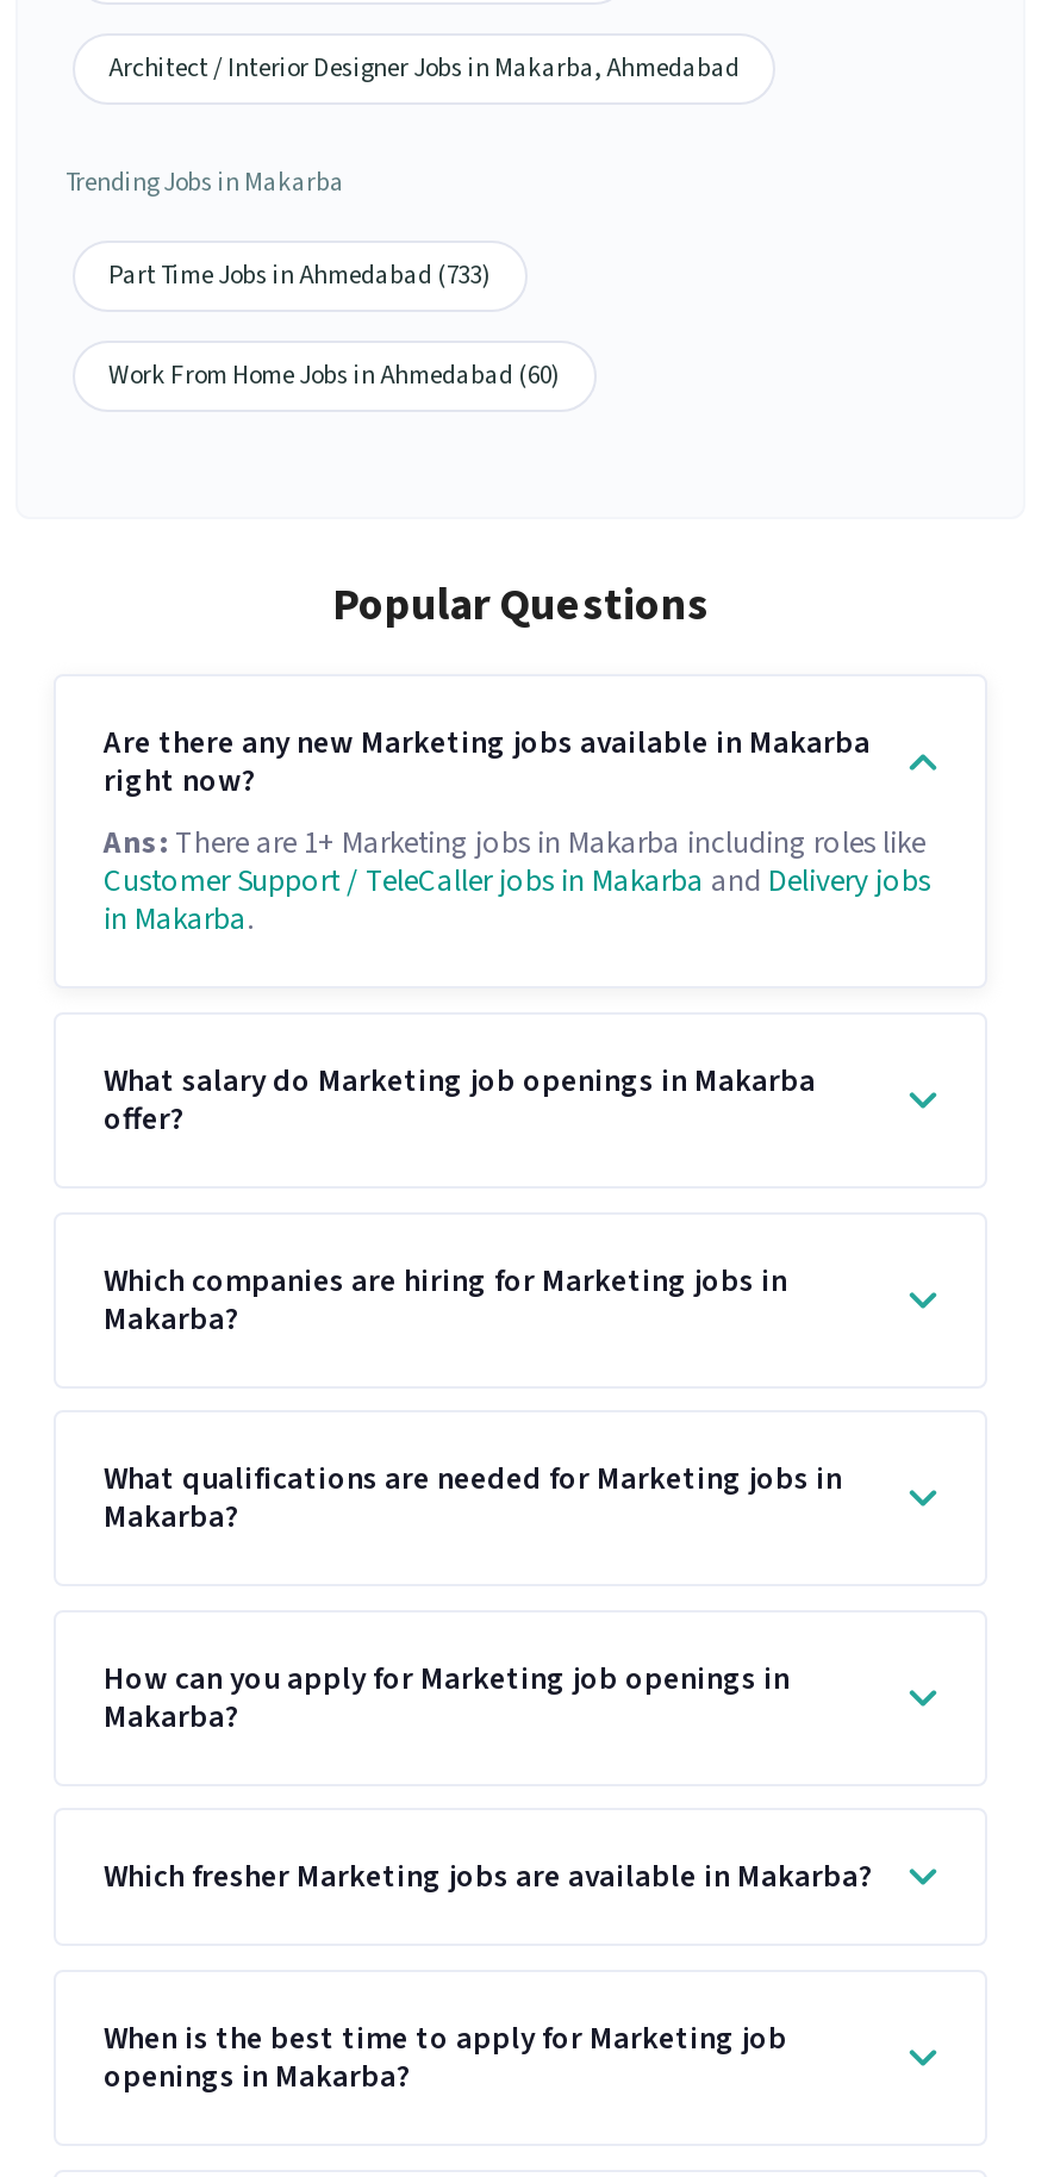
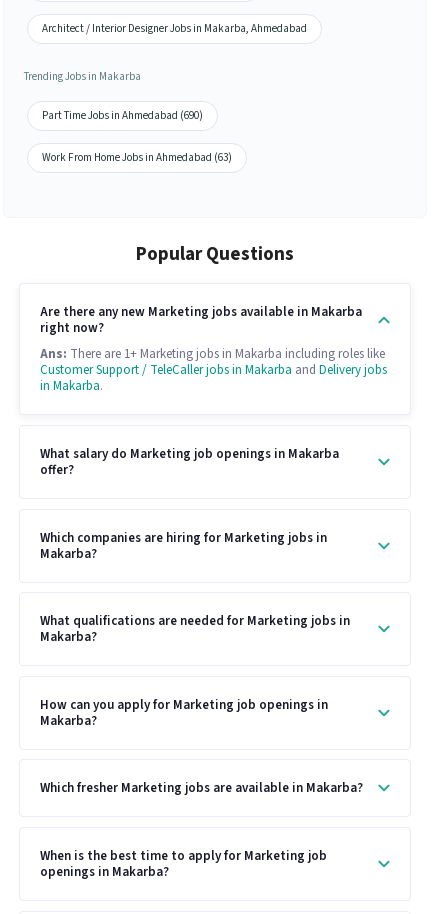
- Part Time Jobs in Ahmedabad (733)
+ Part Time Jobs in Ahmedabad (690)

- Work From Home Jobs in Ahmedabad (60)
+ Work From Home Jobs in Ahmedabad (63)
